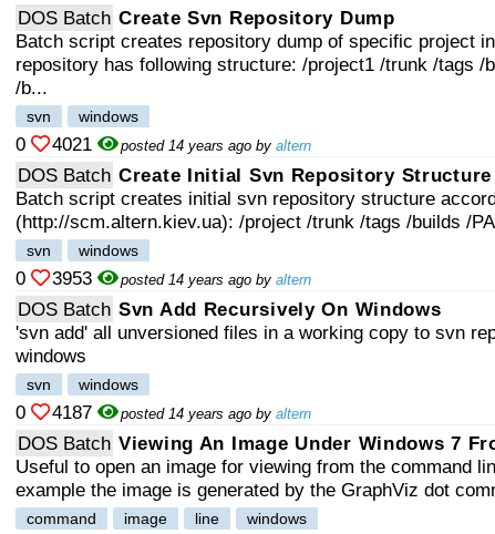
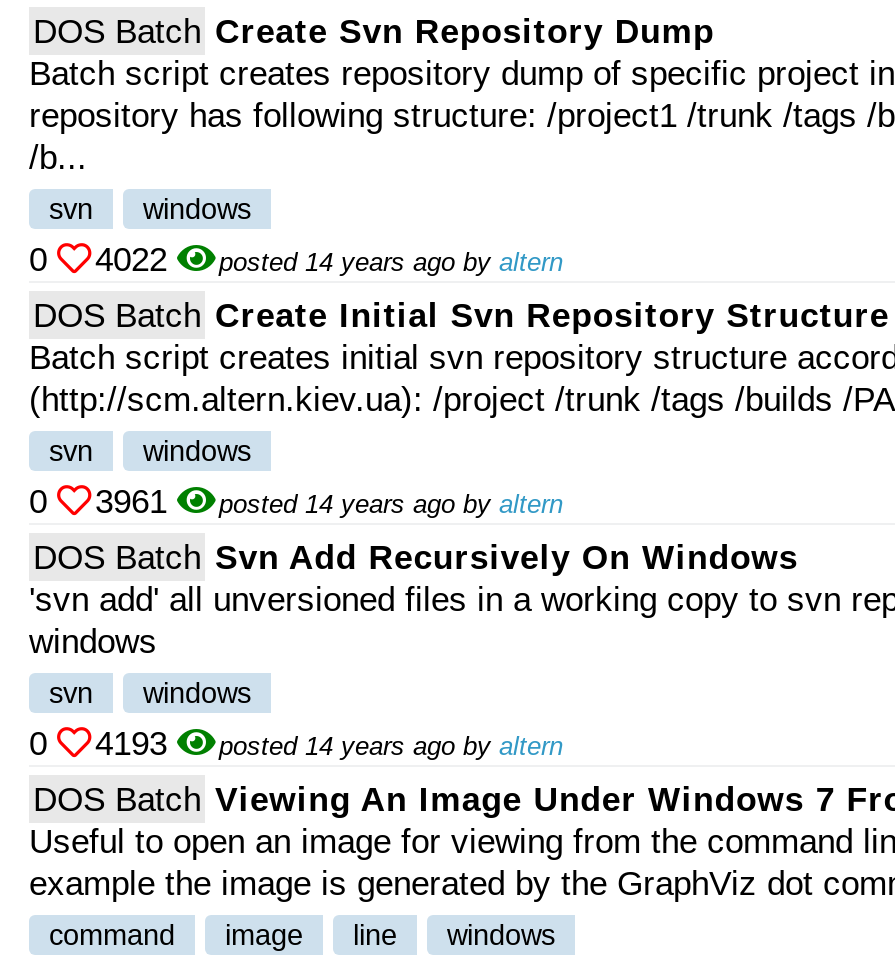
- 0 4021 posted 14 years ago by altern
+ 0 4022 posted 14 years ago by altern

- 0 3953 posted 14 years ago by altern
+ 0 3961 posted 14 years ago by altern

- 0 4187 posted 14 years ago by altern
+ 0 4193 posted 14 years ago by altern
